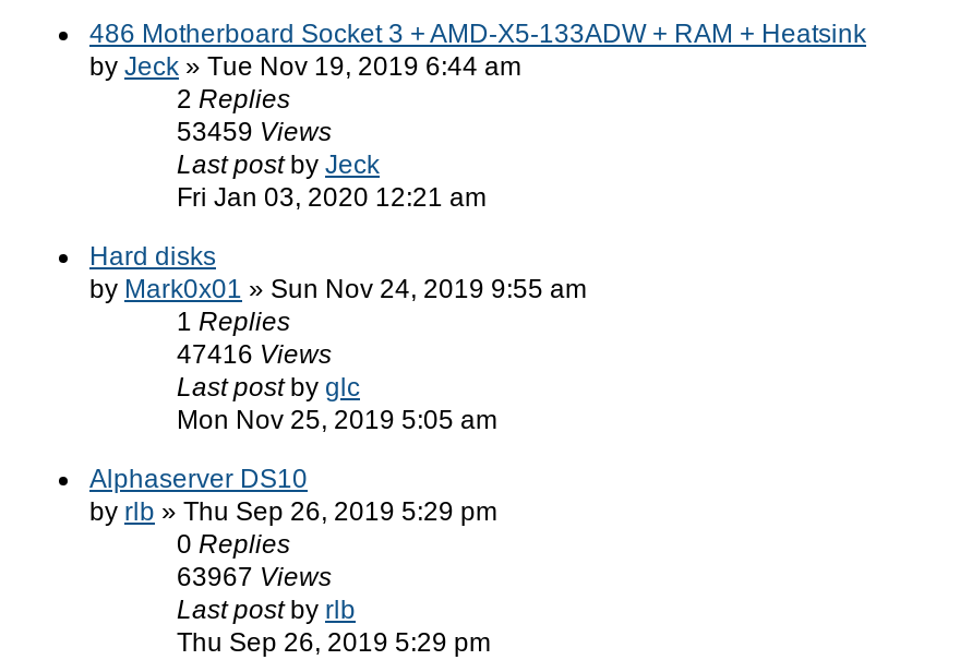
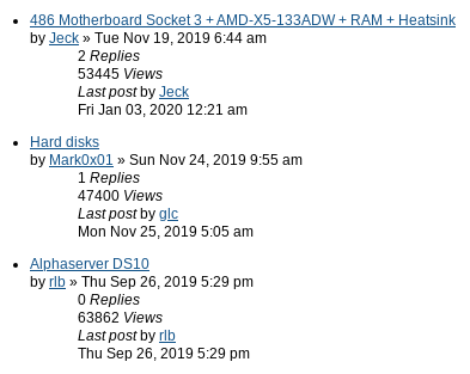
- 53459 Views
+ 53445 Views

- 47416 Views
+ 47400 Views

- 63967 Views
+ 63862 Views
